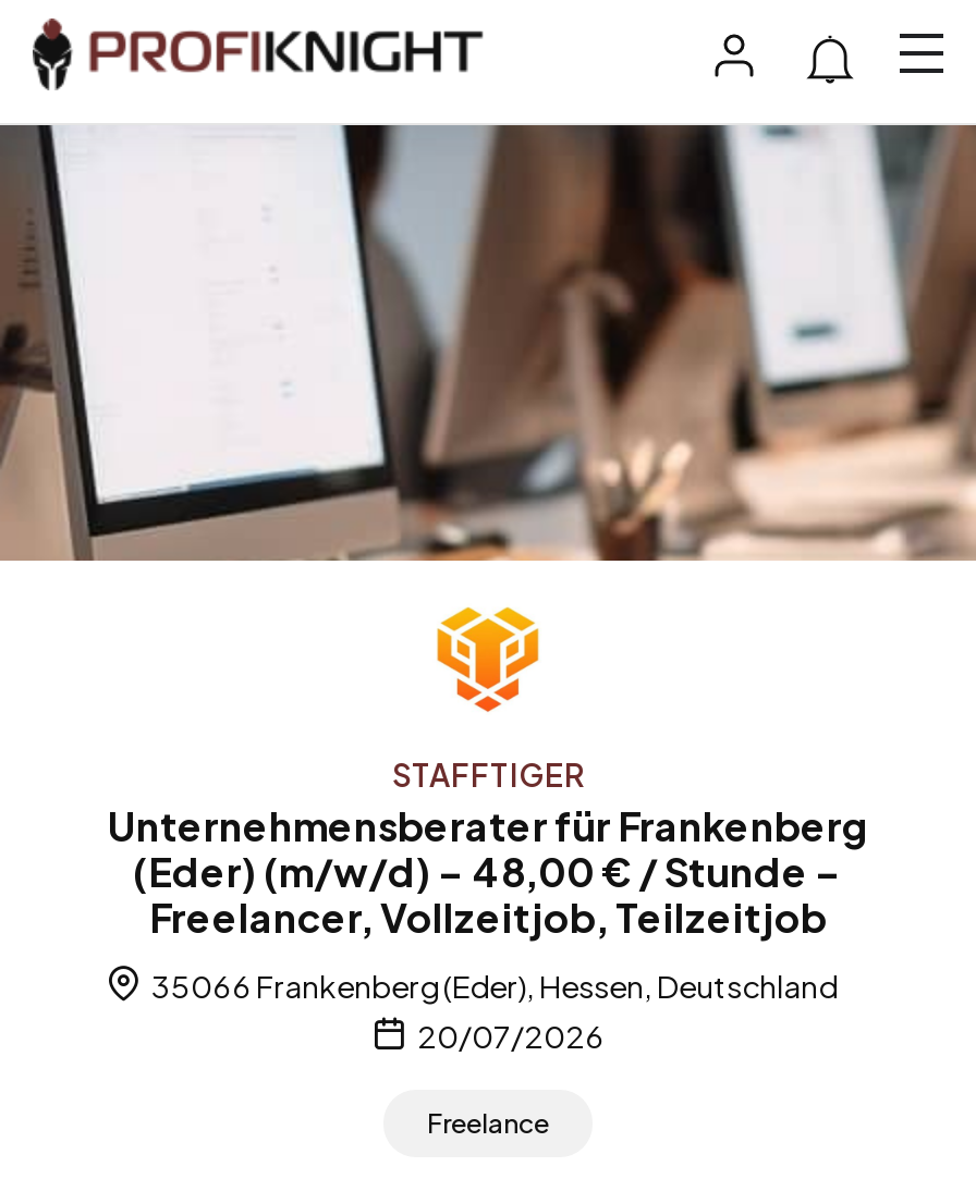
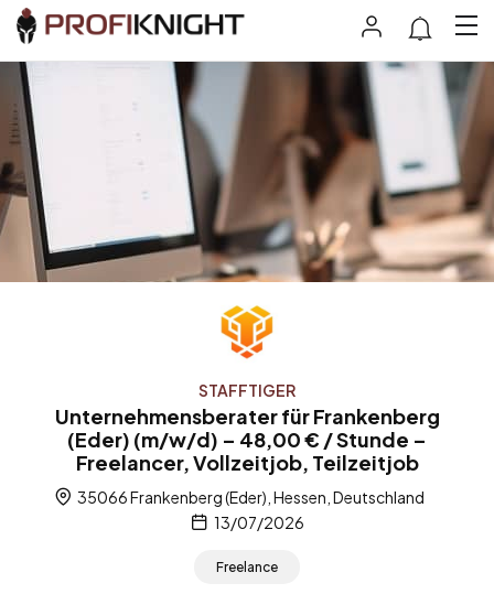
- 20/07/2026
+ 13/07/2026
